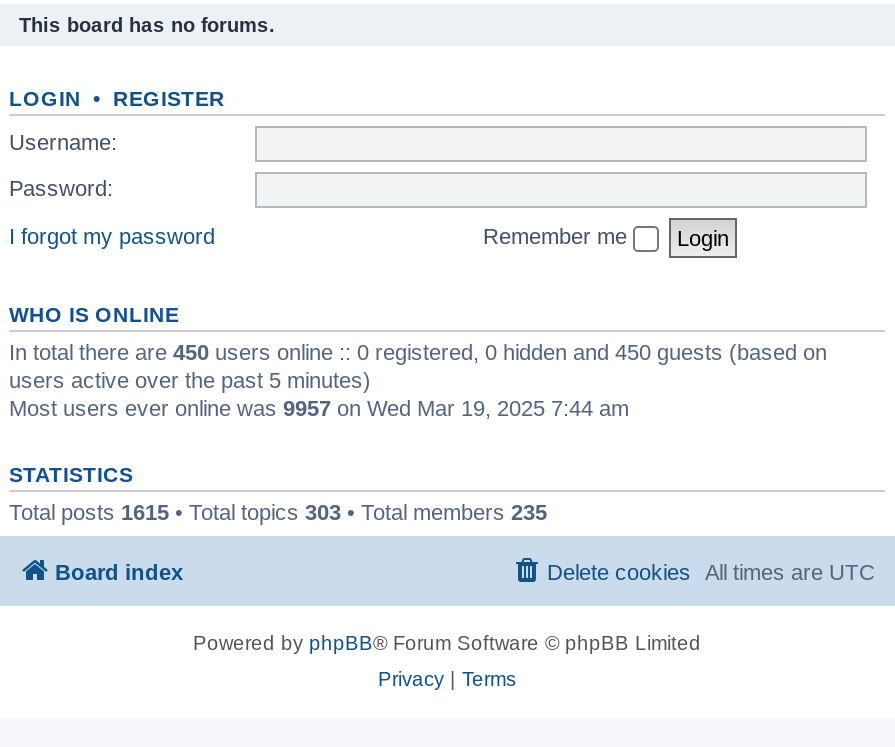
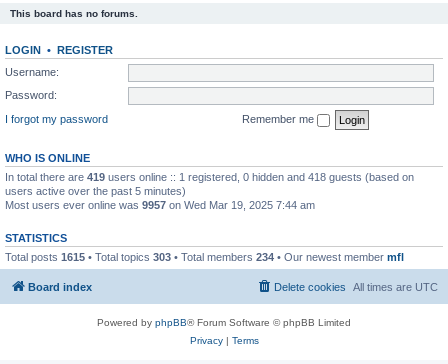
- In total there are 450 users online :: 0 registered, 0 hidden and 450 guests (based on
+ In total there are 419 users online :: 1 registered, 0 hidden and 418 guests (based on

- Total posts 1615 • Total topics 303 • Total members 235
+ Total posts 1615 • Total topics 303 • Total members 234 • Our newest member mfl
